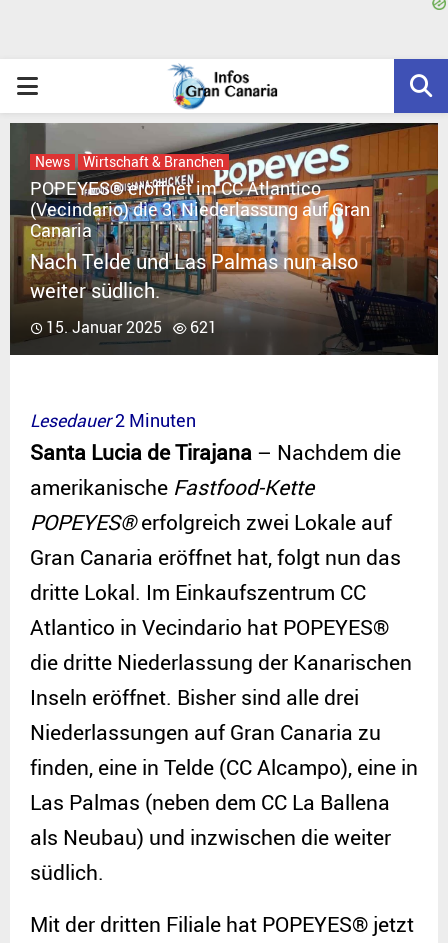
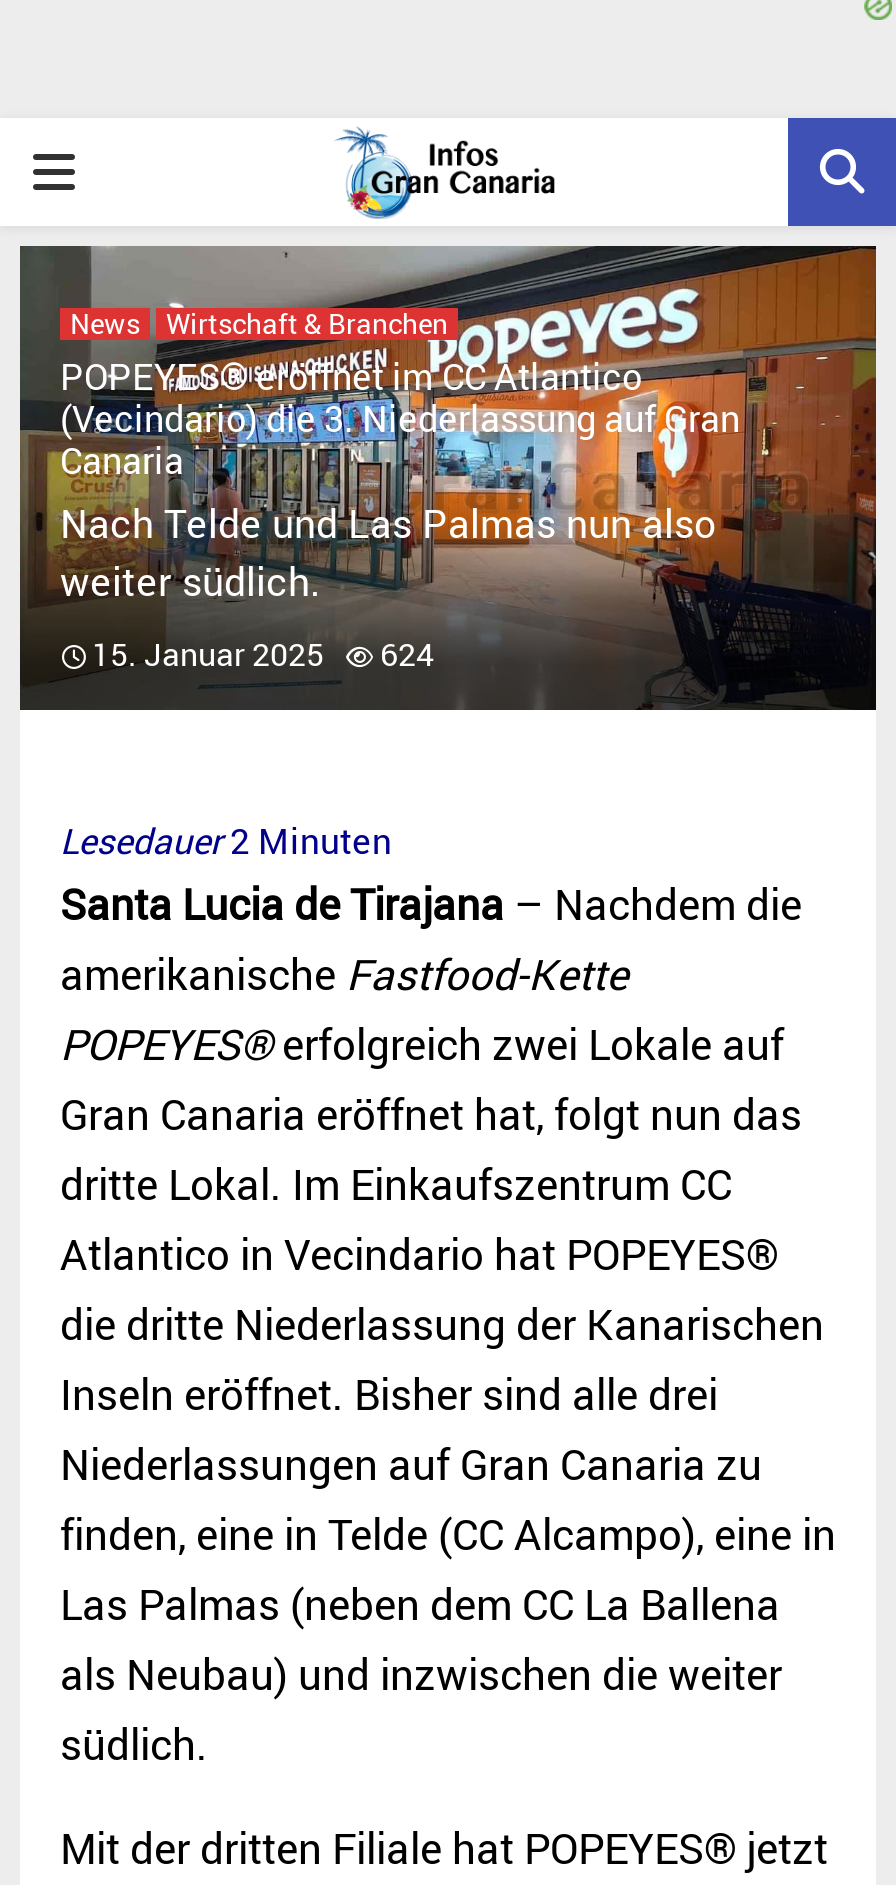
- 15. Januar 2025 621
+ 15. Januar 2025 624
